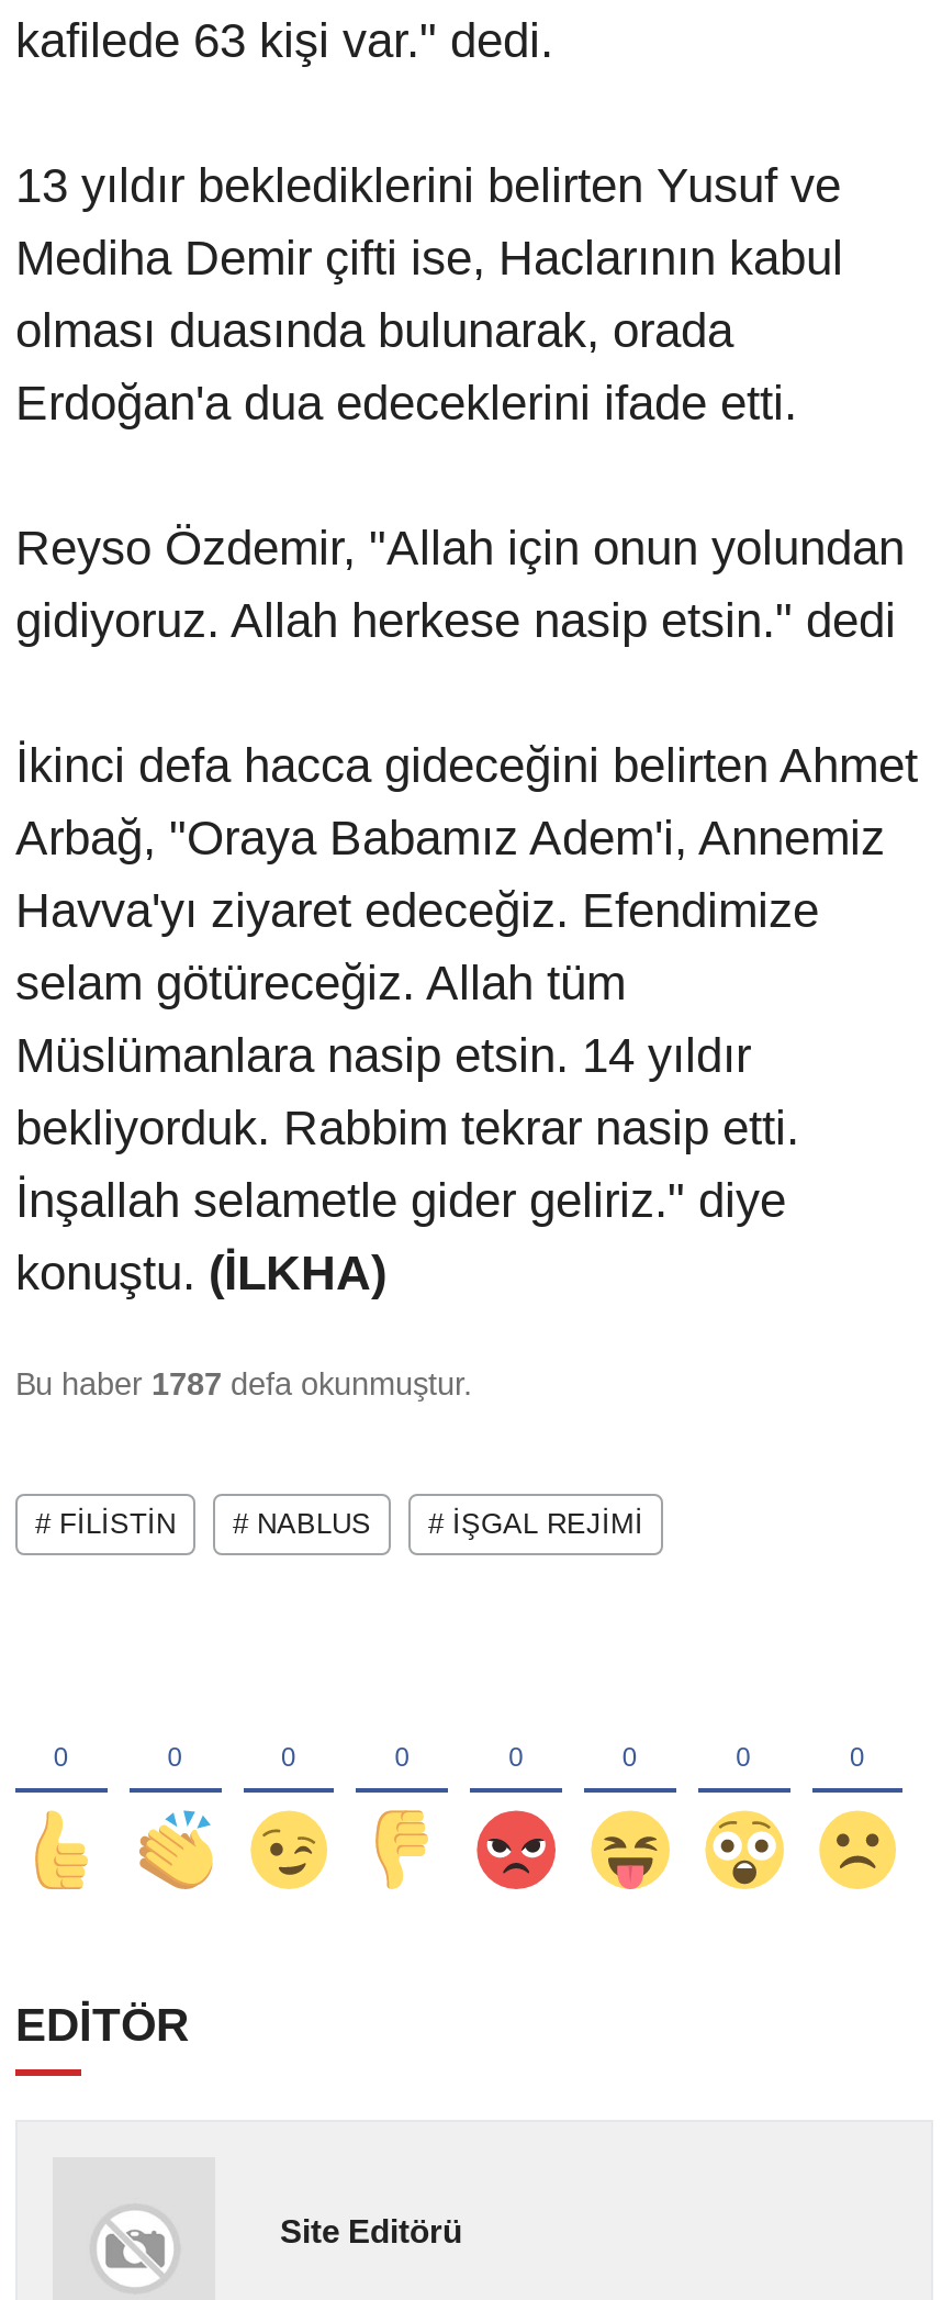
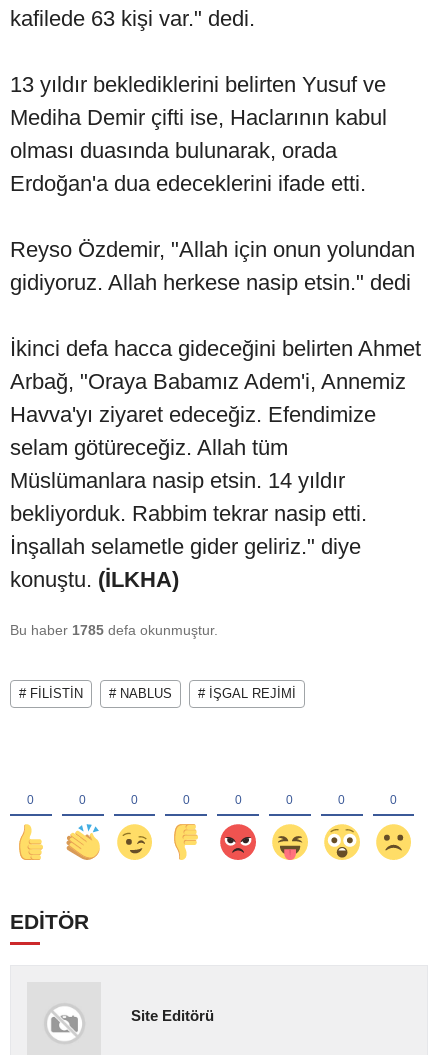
- Bu haber 1787 defa okunmuştur.
+ Bu haber 1785 defa okunmuştur.
